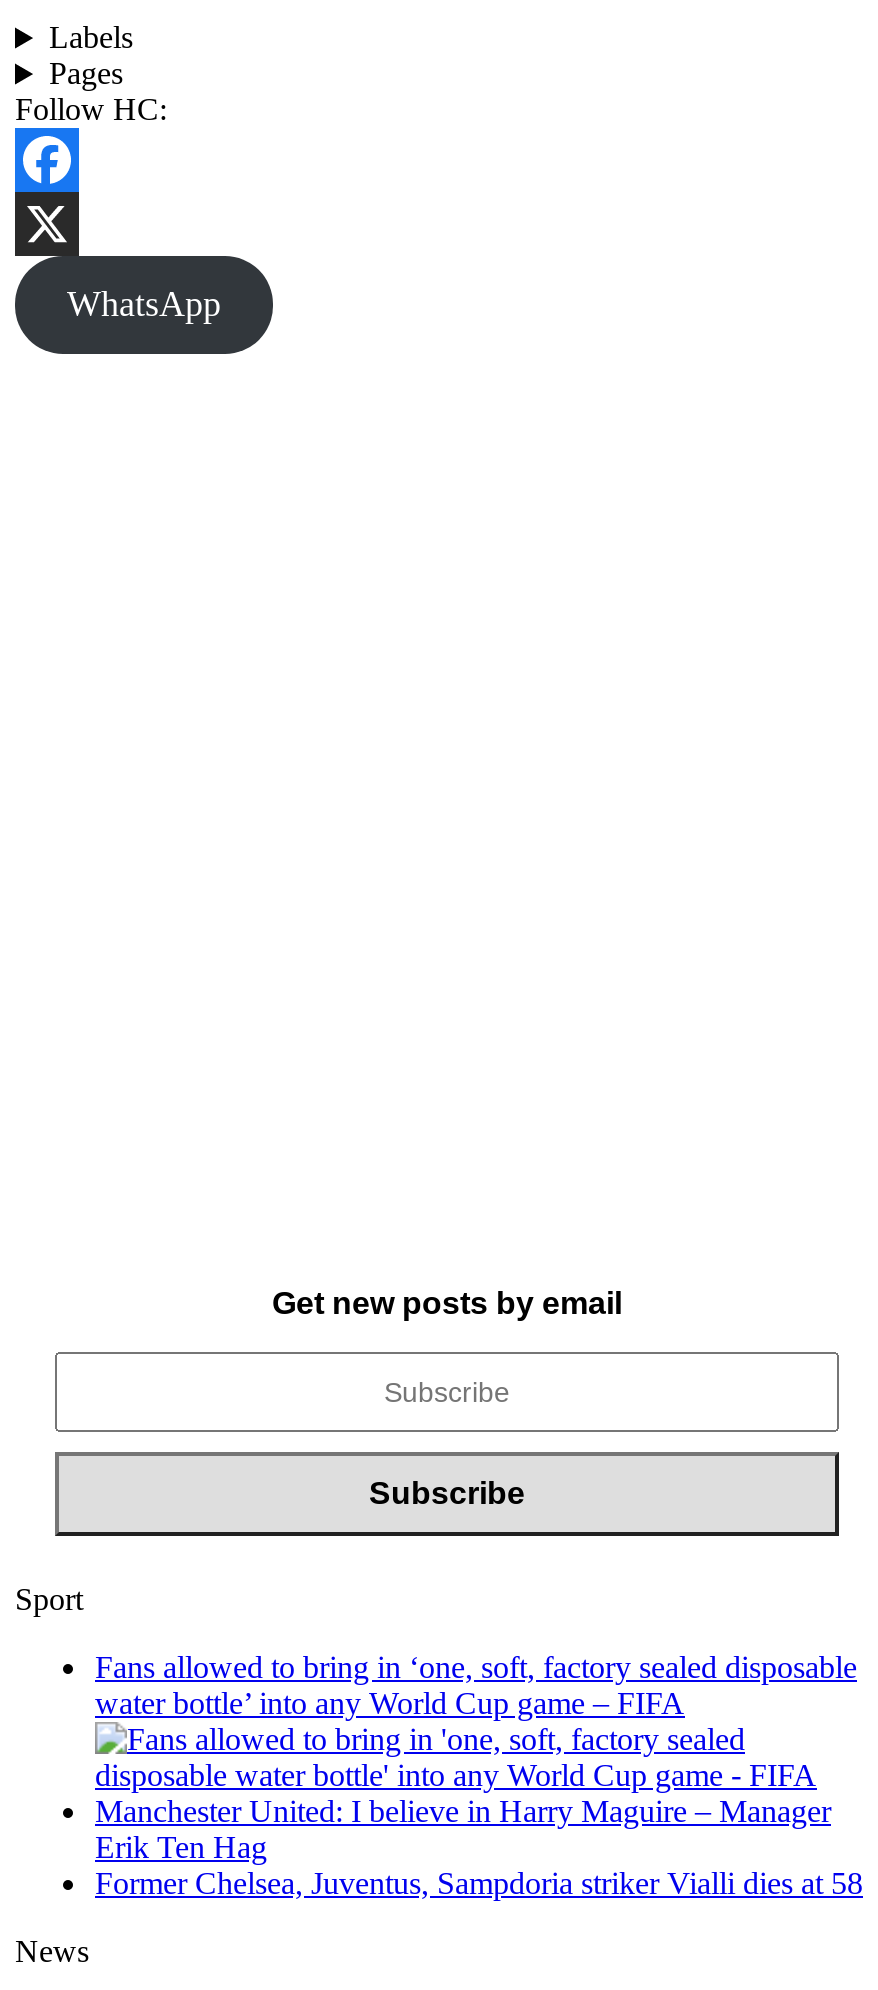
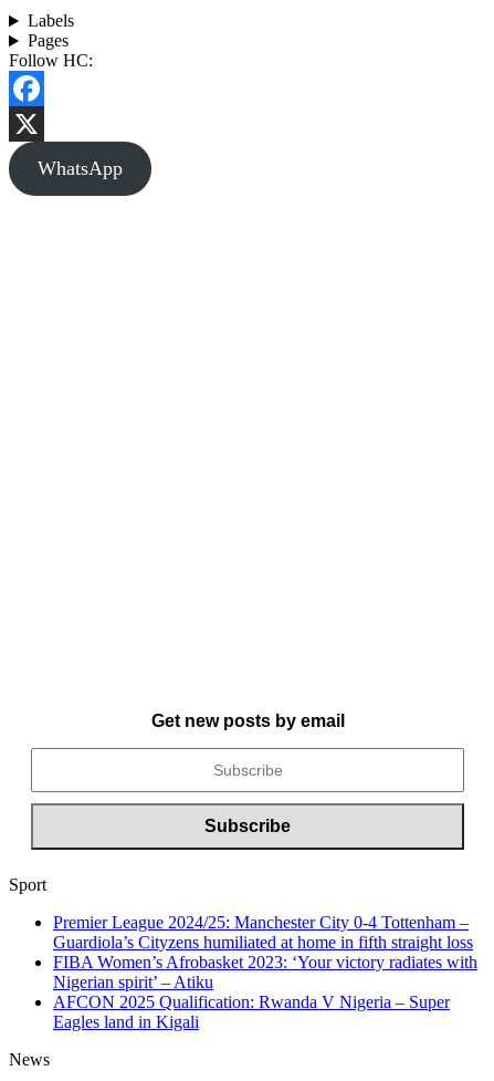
- Fans allowed to bring in ‘one, soft, factory sealed disposable
- water bottle’ into any World Cup game – FIFA
- Manchester United: I believe in Harry Maguire – Manager
- Erik Ten Hag
- Former Chelsea, Juventus, Sampdoria striker Vialli dies at 58
+ Premier League 2024/25: Manchester City 0-4 Tottenham –
+ Guardiola’s Cityzens humiliated at home in fifth straight loss
+ FIBA Women’s Afrobasket 2023: ‘Your victory radiates with
+ Nigerian spirit’ – Atiku
+ AFCON 2025 Qualification: Rwanda V Nigeria – Super
+ Eagles land in Kigali
